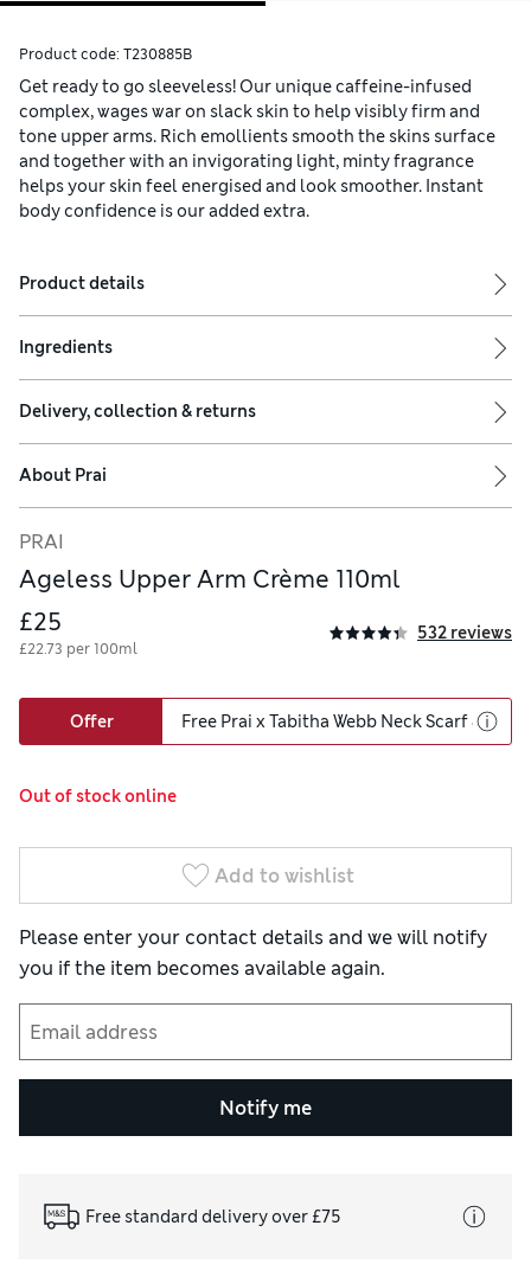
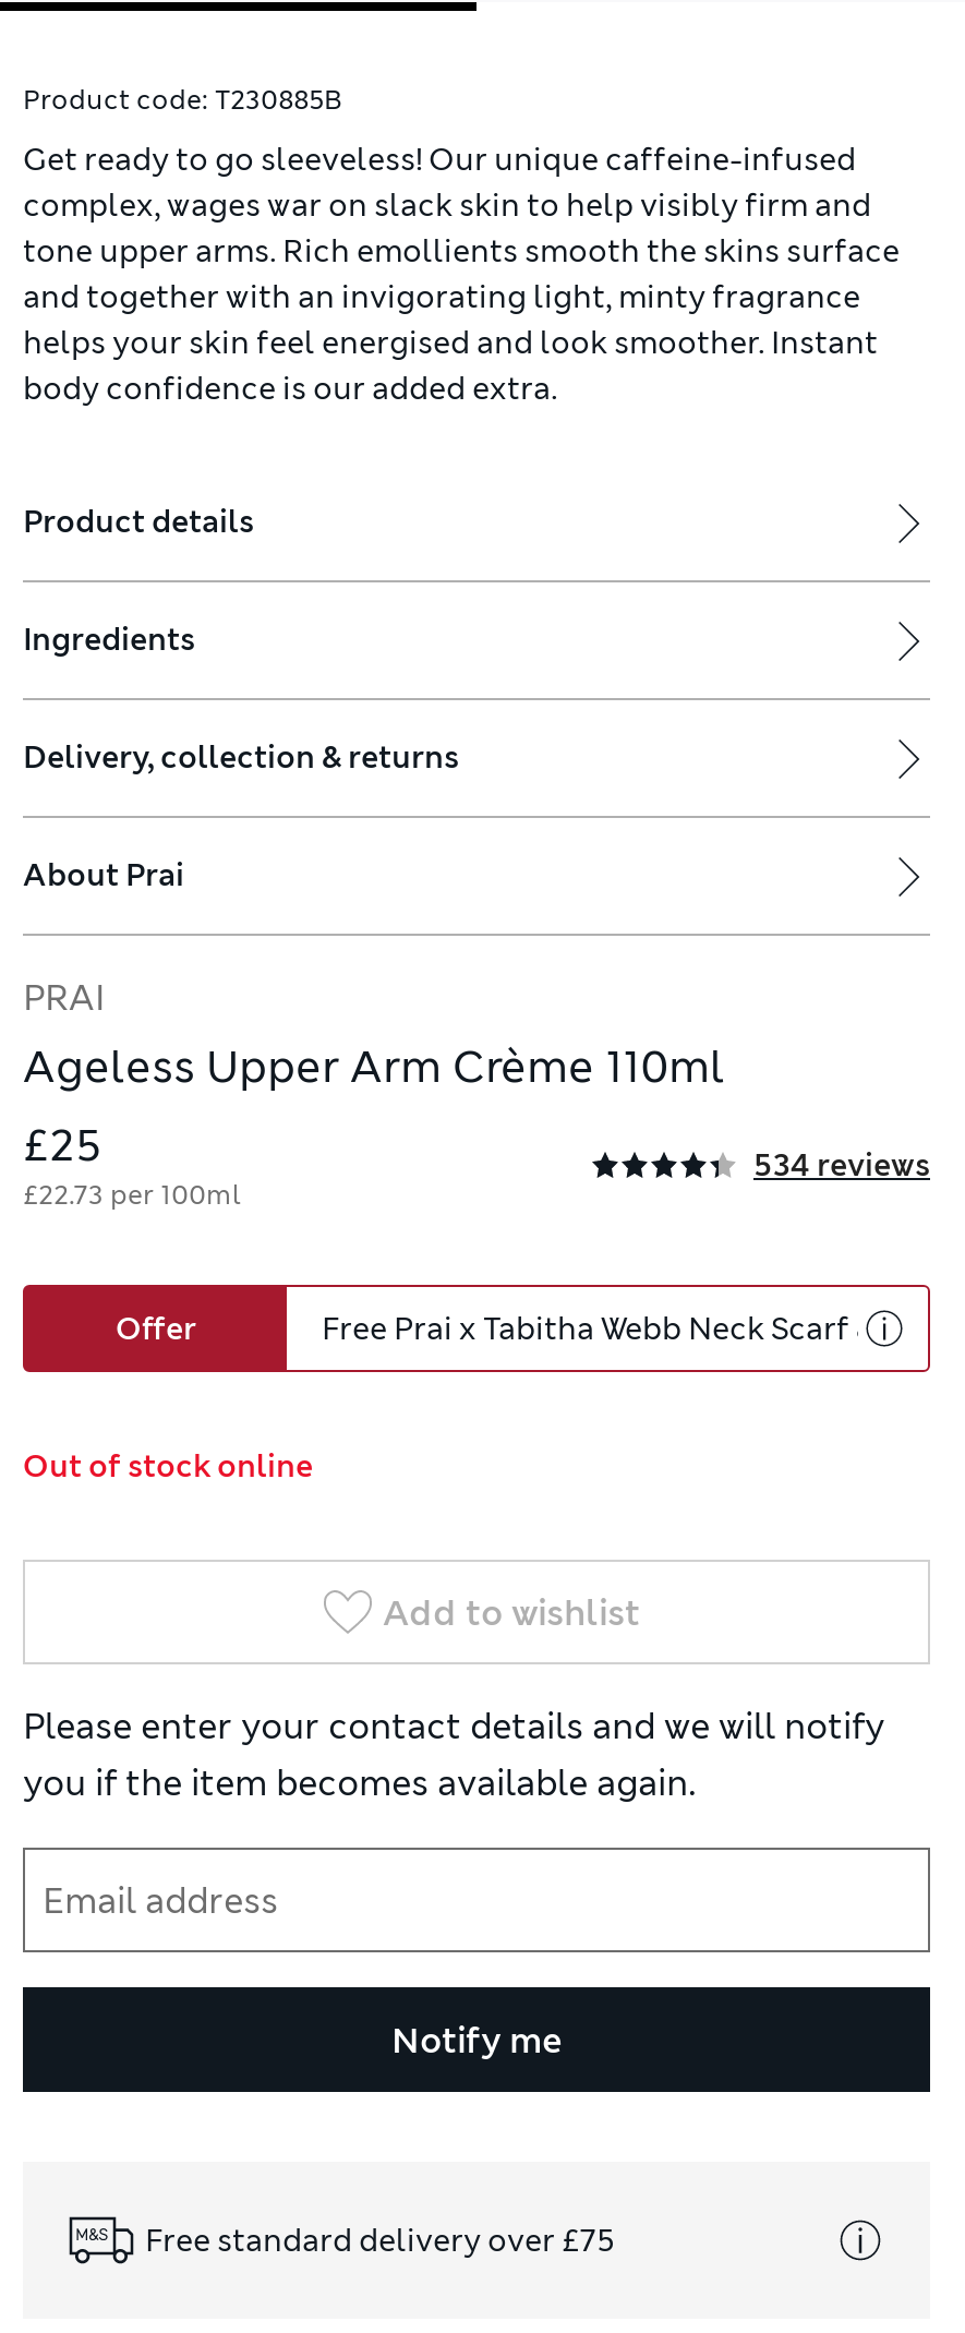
- 532 reviews
+ 534 reviews
